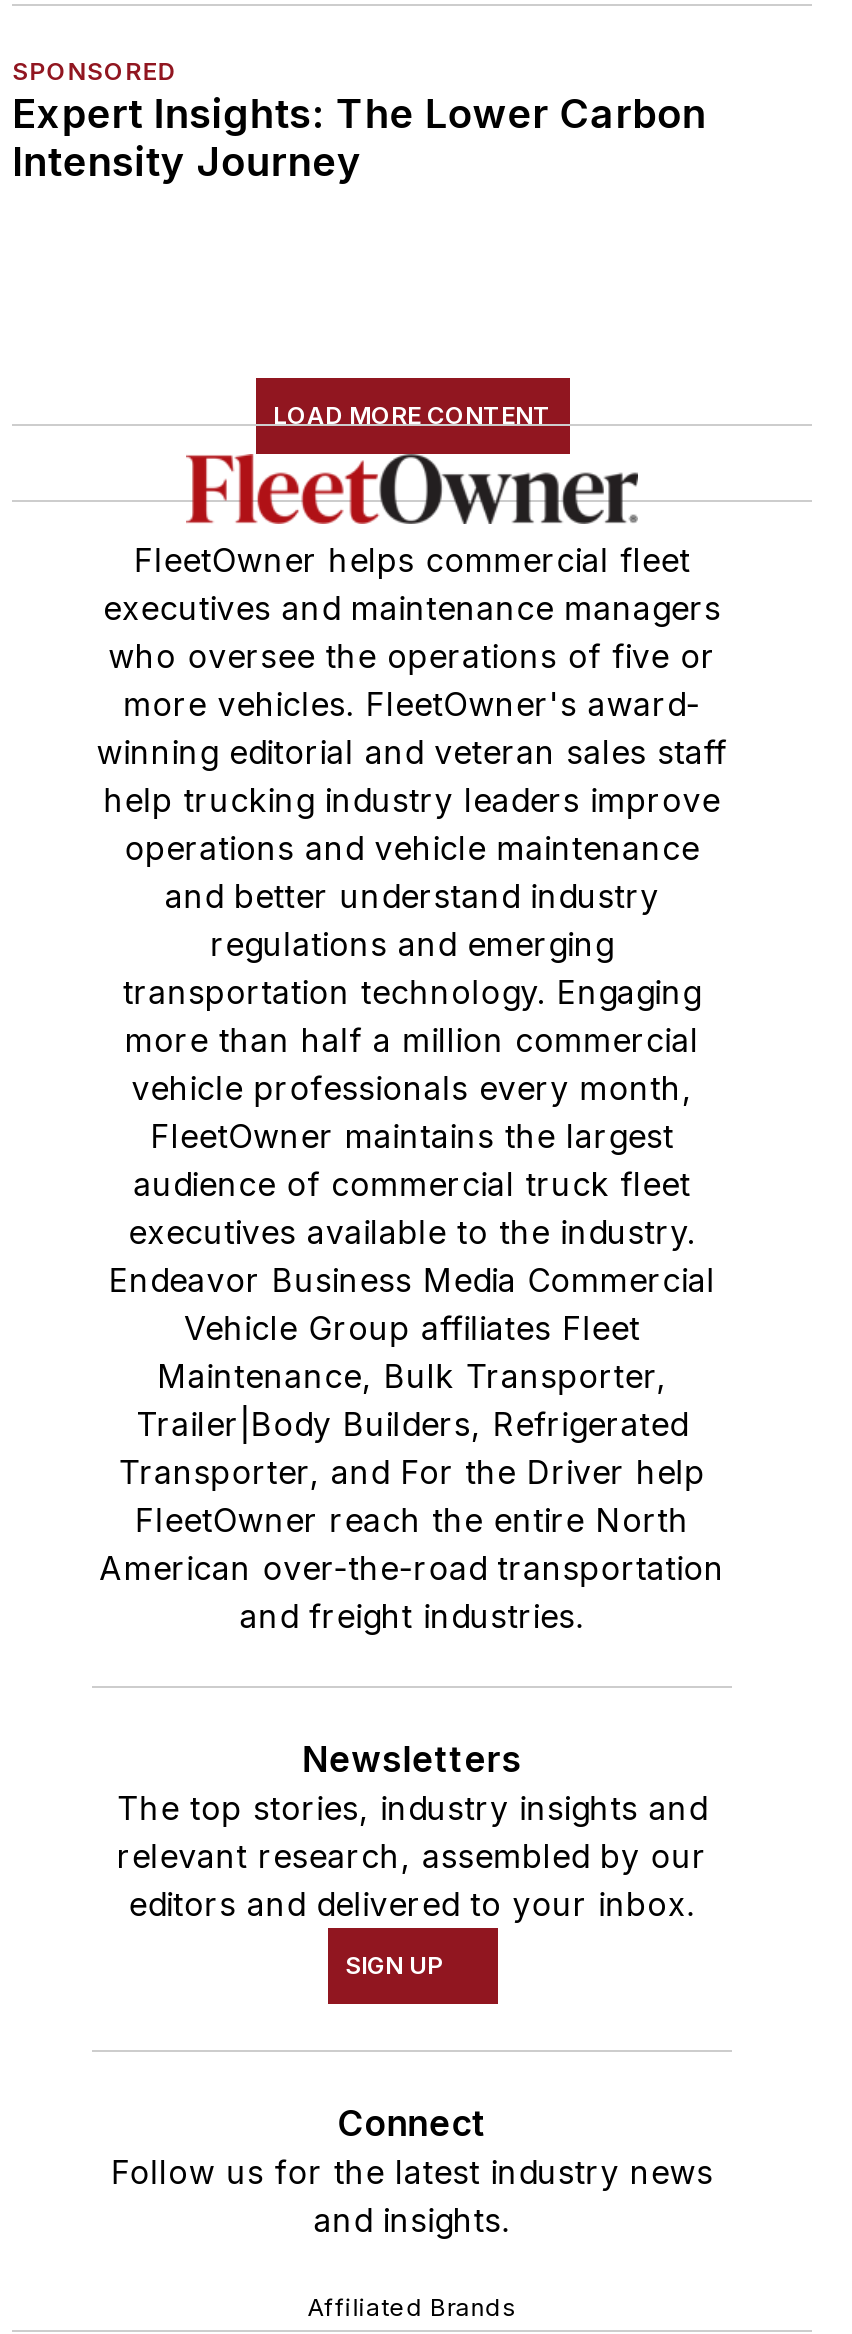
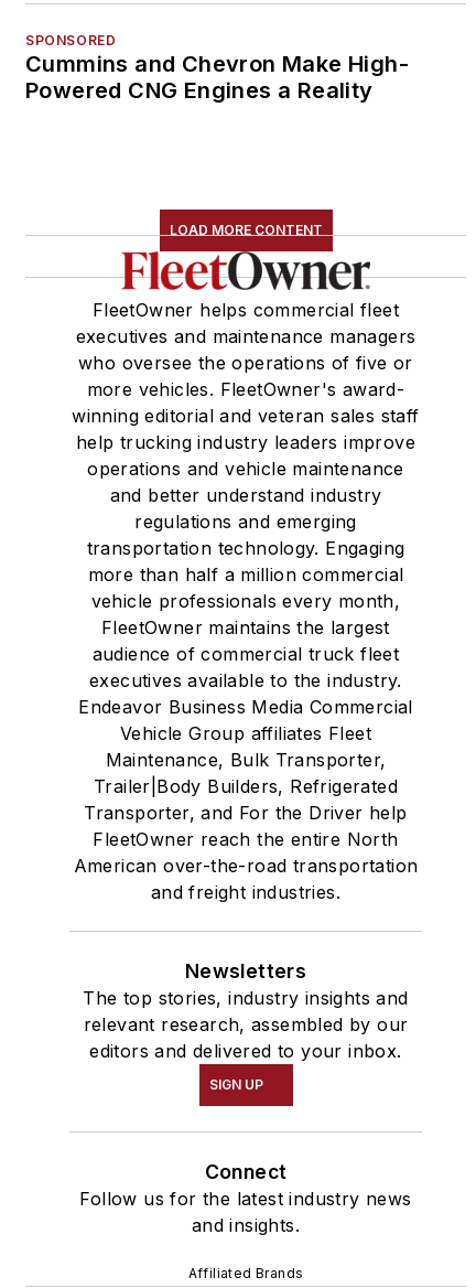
- Expert Insights: The Lower Carbon
- Intensity Journey
+ Cummins and Chevron Make High-
+ Powered CNG Engines a Reality
